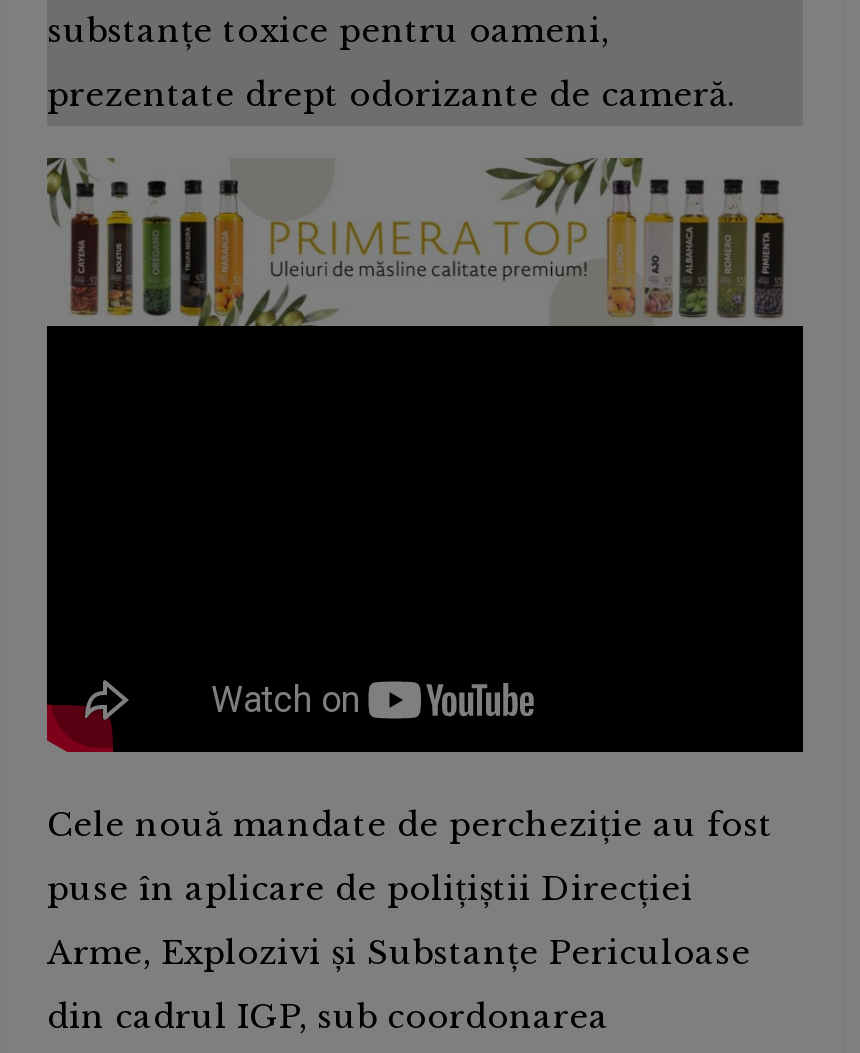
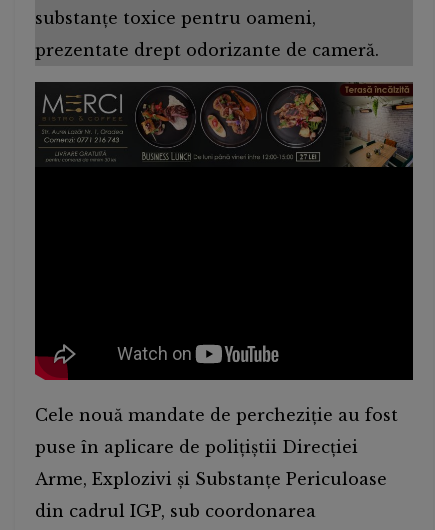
- [image]
+ [image]
